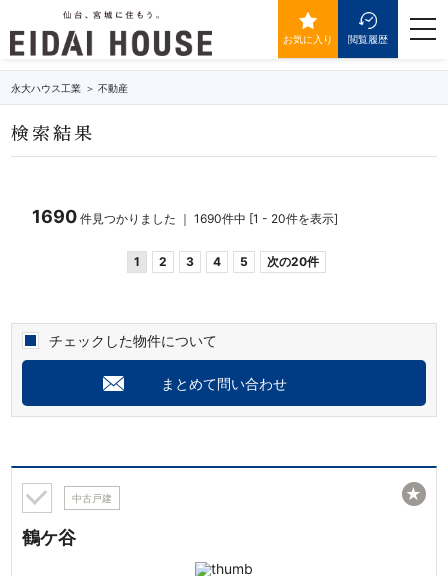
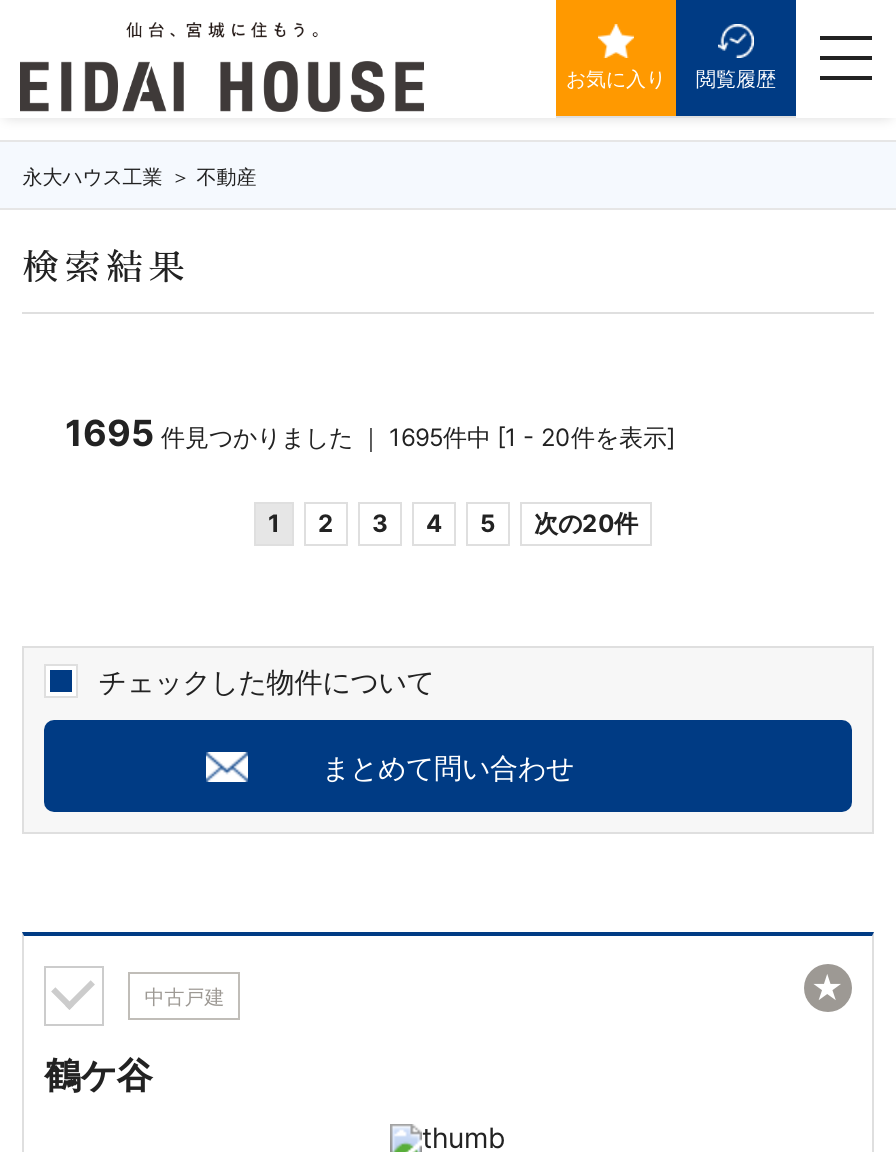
- 1690件見つかりました ｜ 1690件中 [1 - 20件を表示]
+ 1695件見つかりました ｜ 1695件中 [1 - 20件を表示]
